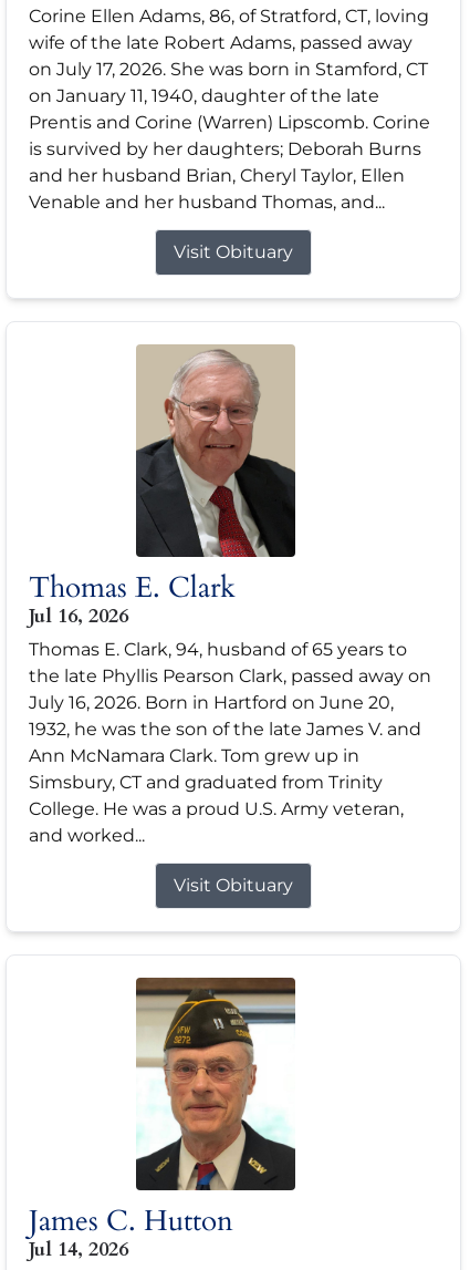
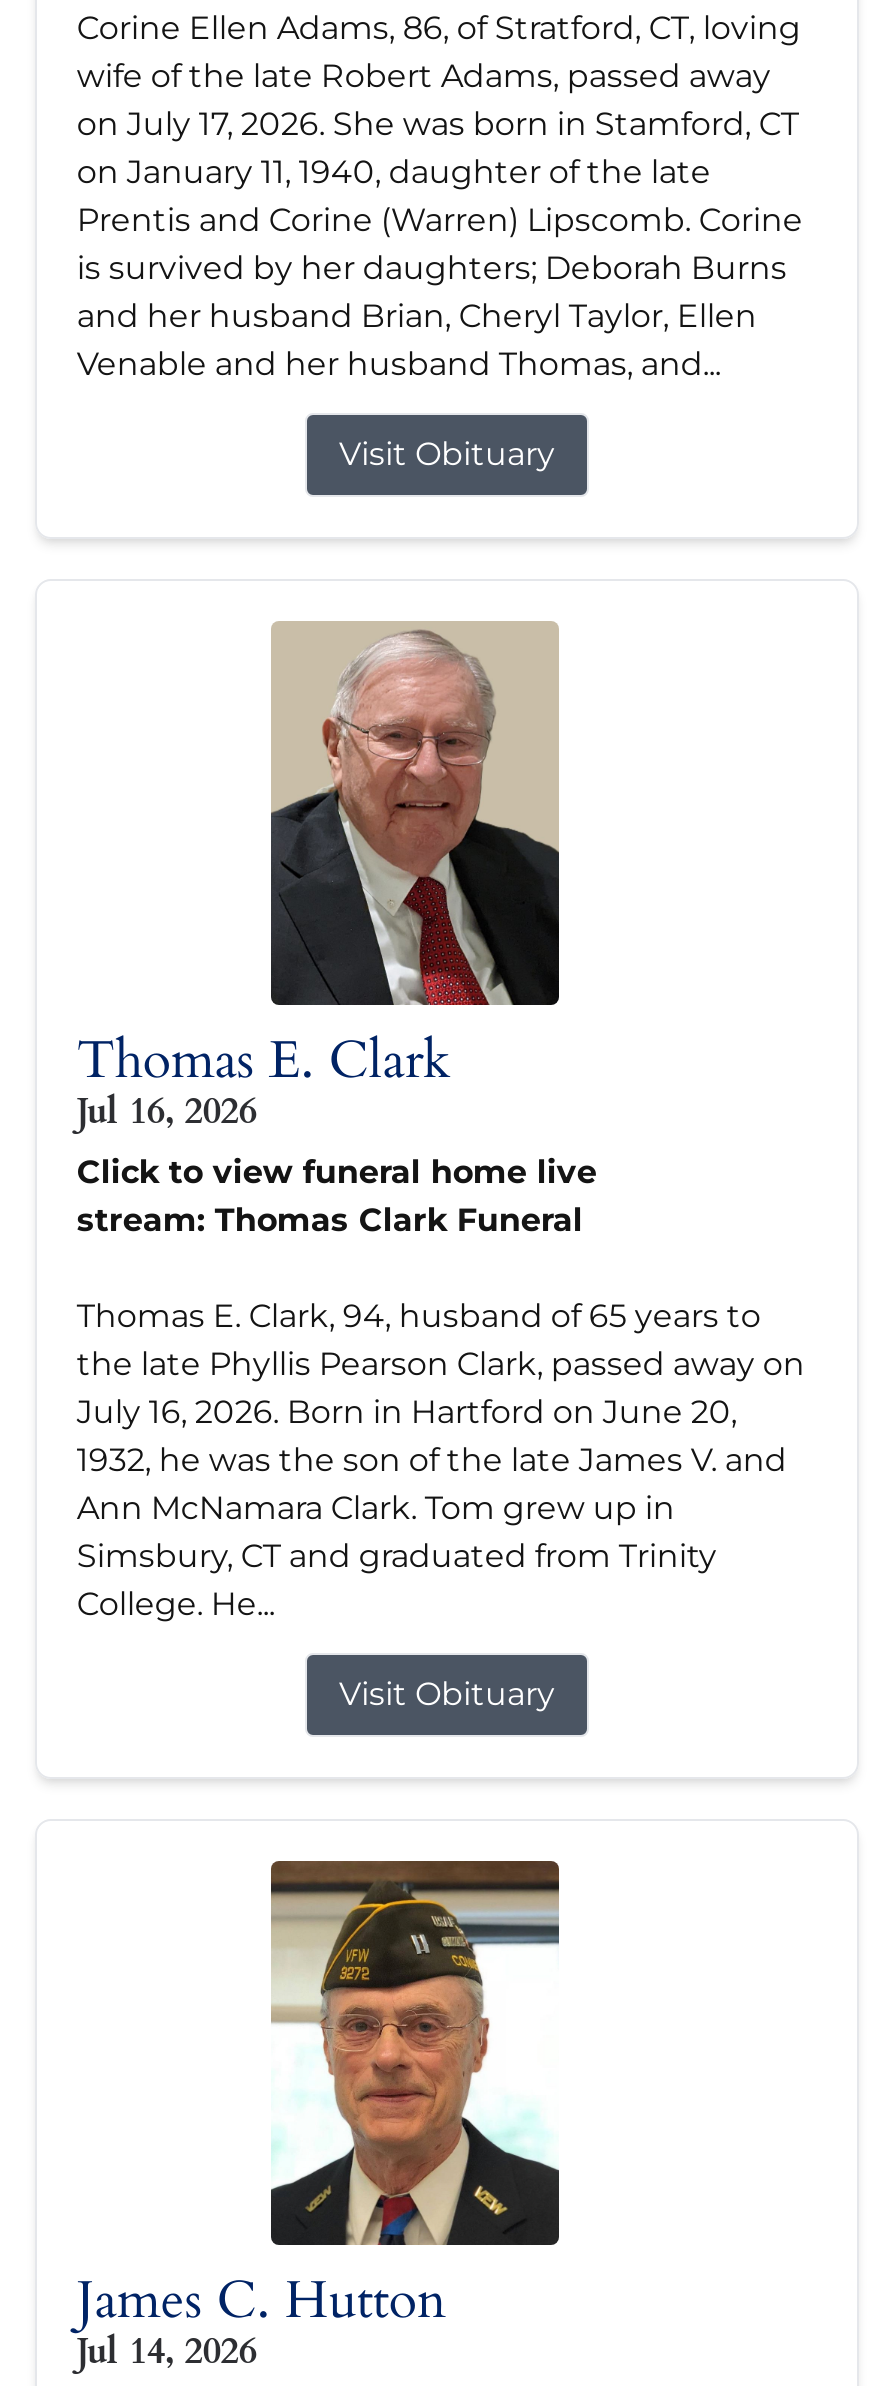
+ Click to view funeral home live
+ stream: Thomas Clark Funeral

moved down: Thomas E. Clark, 94, husband of 65 years to | the late Phyllis Pearson Clark, passed away on | July 16, 2026. Born in Hartford on June 20, | 1932, he was the son of the late James V. and | Ann McNamara Clark. Tom grew up in | Simsbury, CT and graduated from Trinity

- College. He was a proud U.S. Army veteran,
- and worked...
+ College. He...
